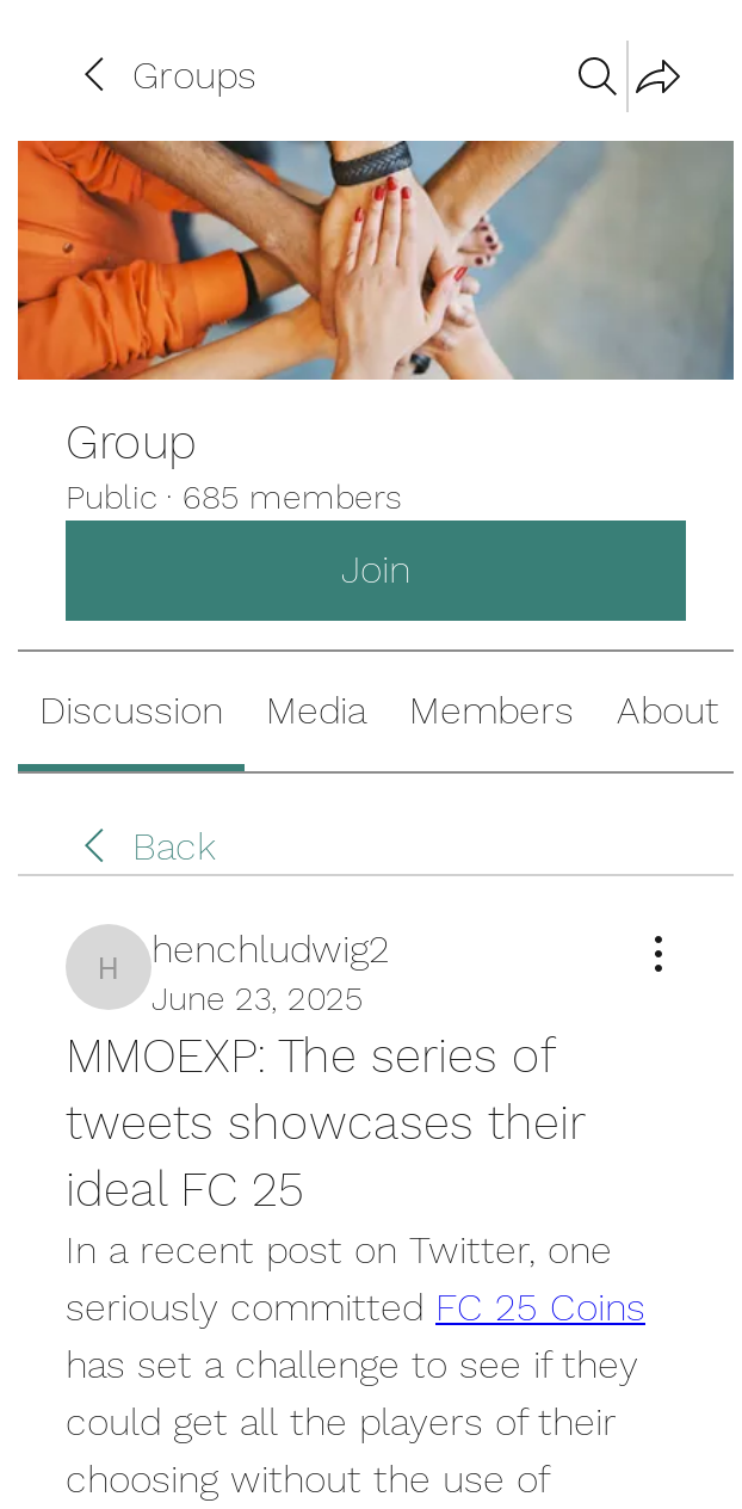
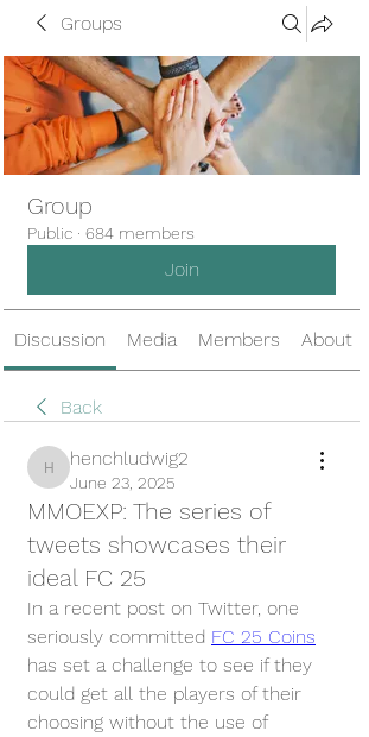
- Public · 685 members
+ Public · 684 members
